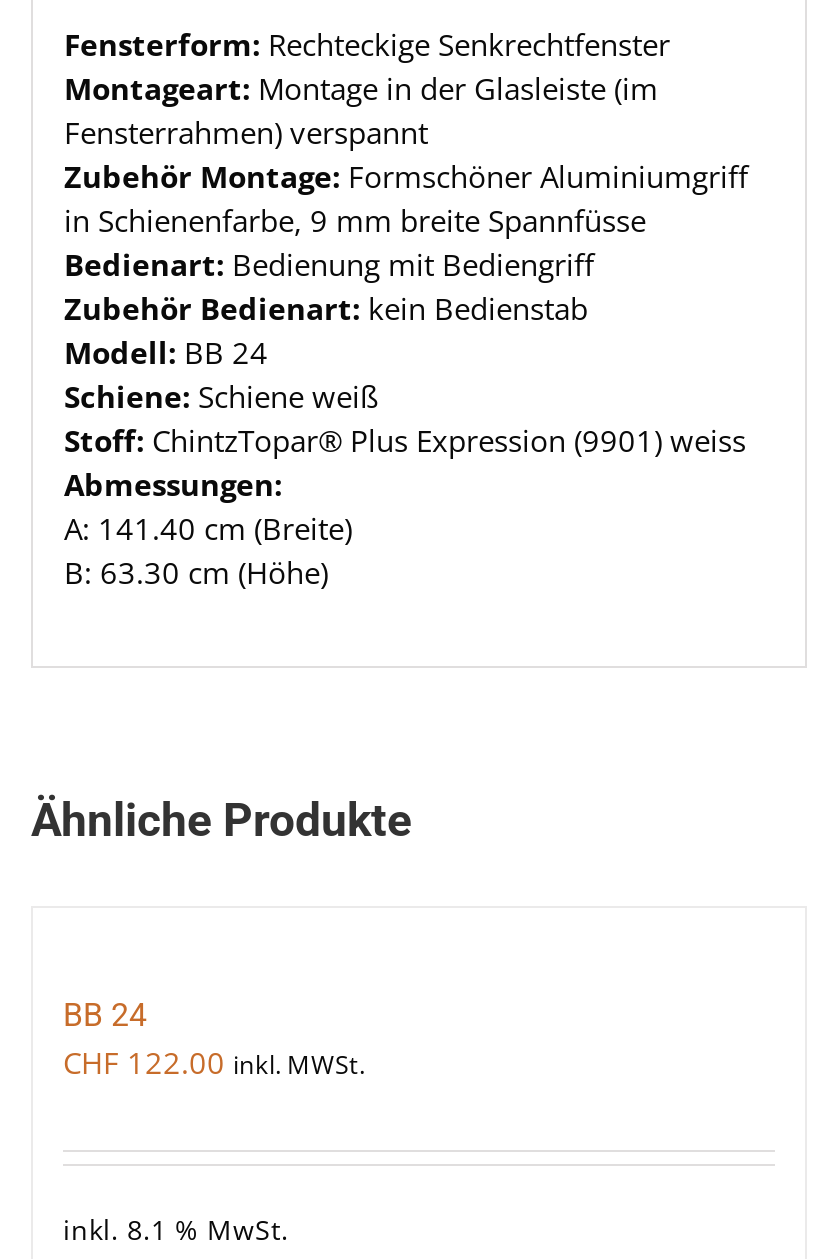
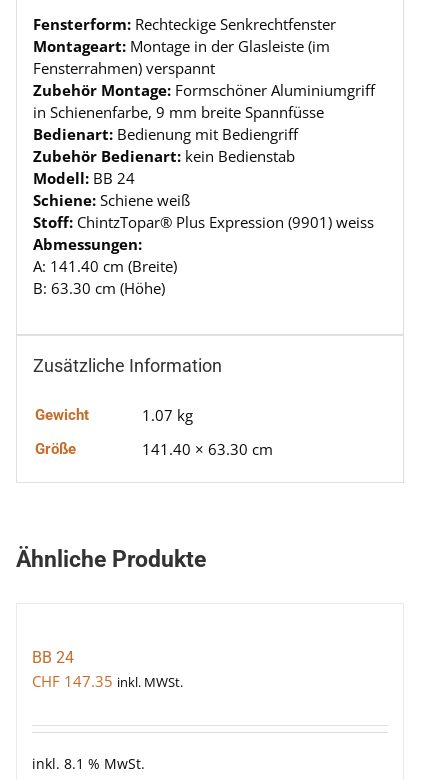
+ Zusätzliche Information
+ Gewicht
+ 1.07 kg
+ Größe
+ 141.40 × 63.30 cm

- CHF 122.00 inkl. MWSt.
+ CHF 147.35 inkl. MWSt.
